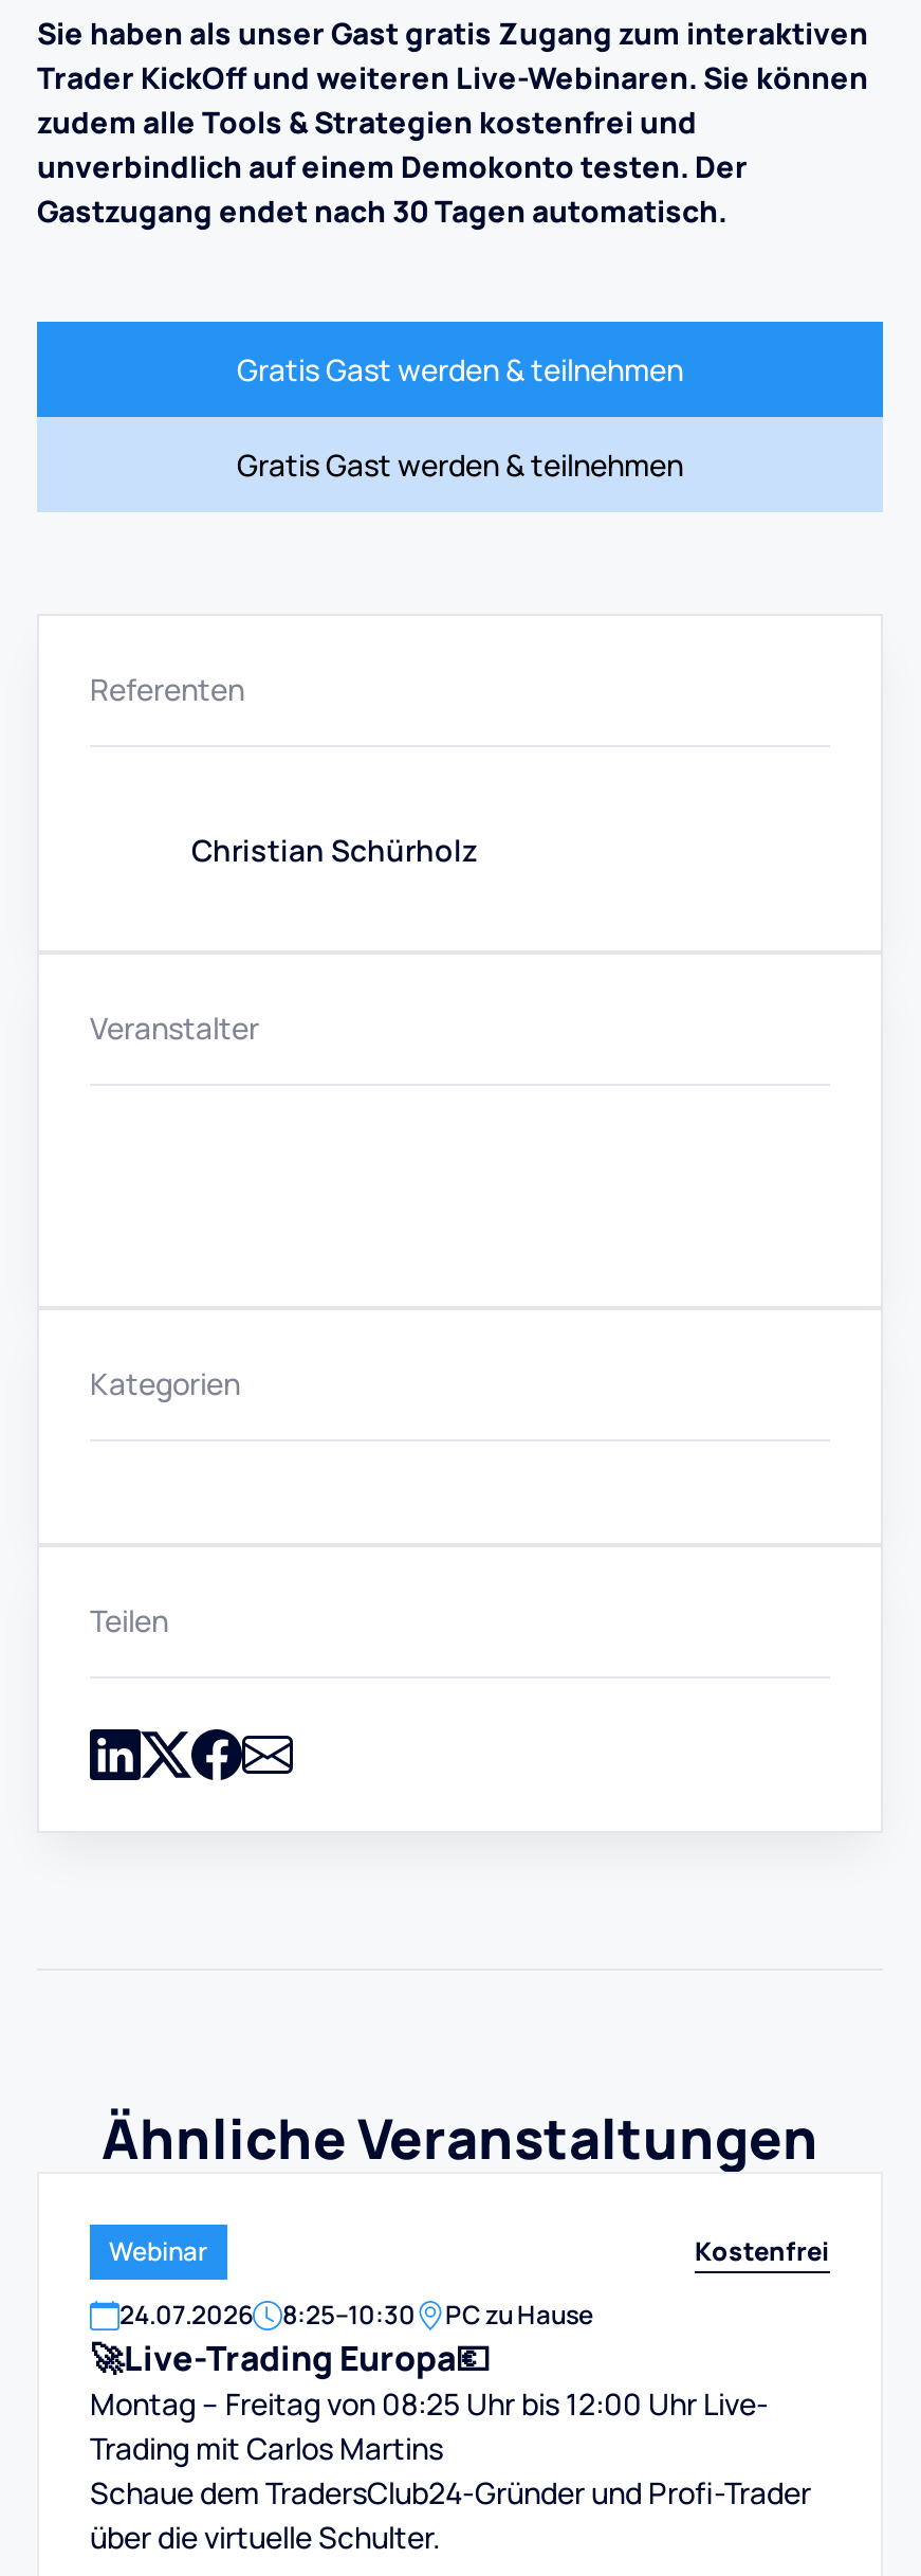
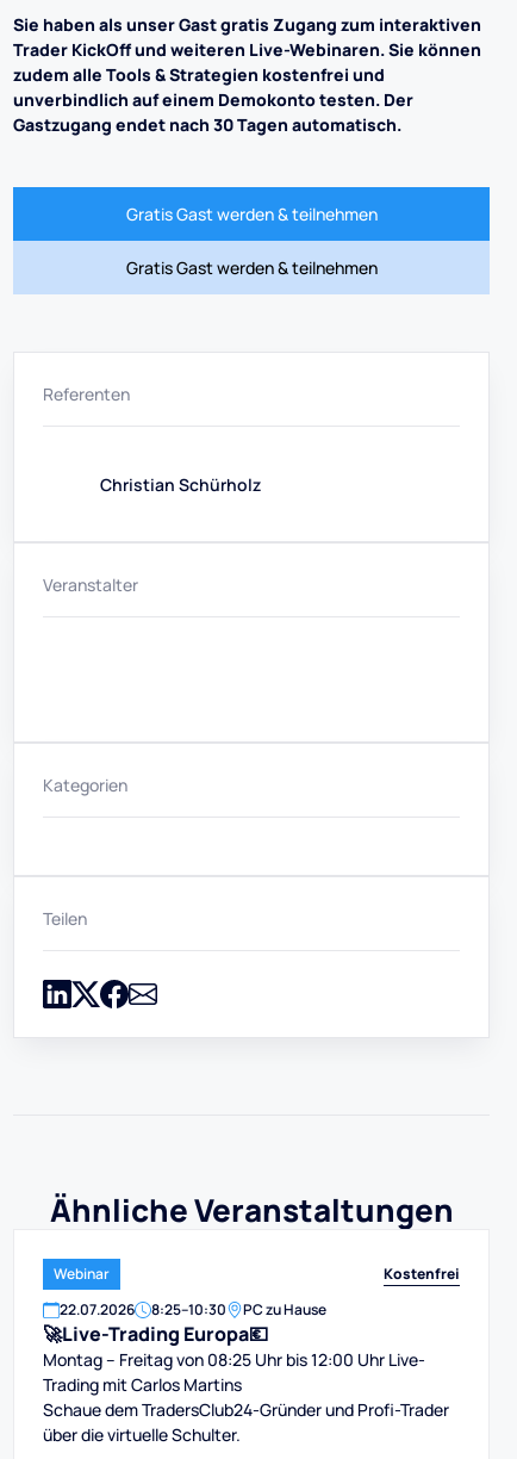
- 24.07.2026 8:25–10:30 PC zu Hause
+ 22.07.2026 8:25–10:30 PC zu Hause
